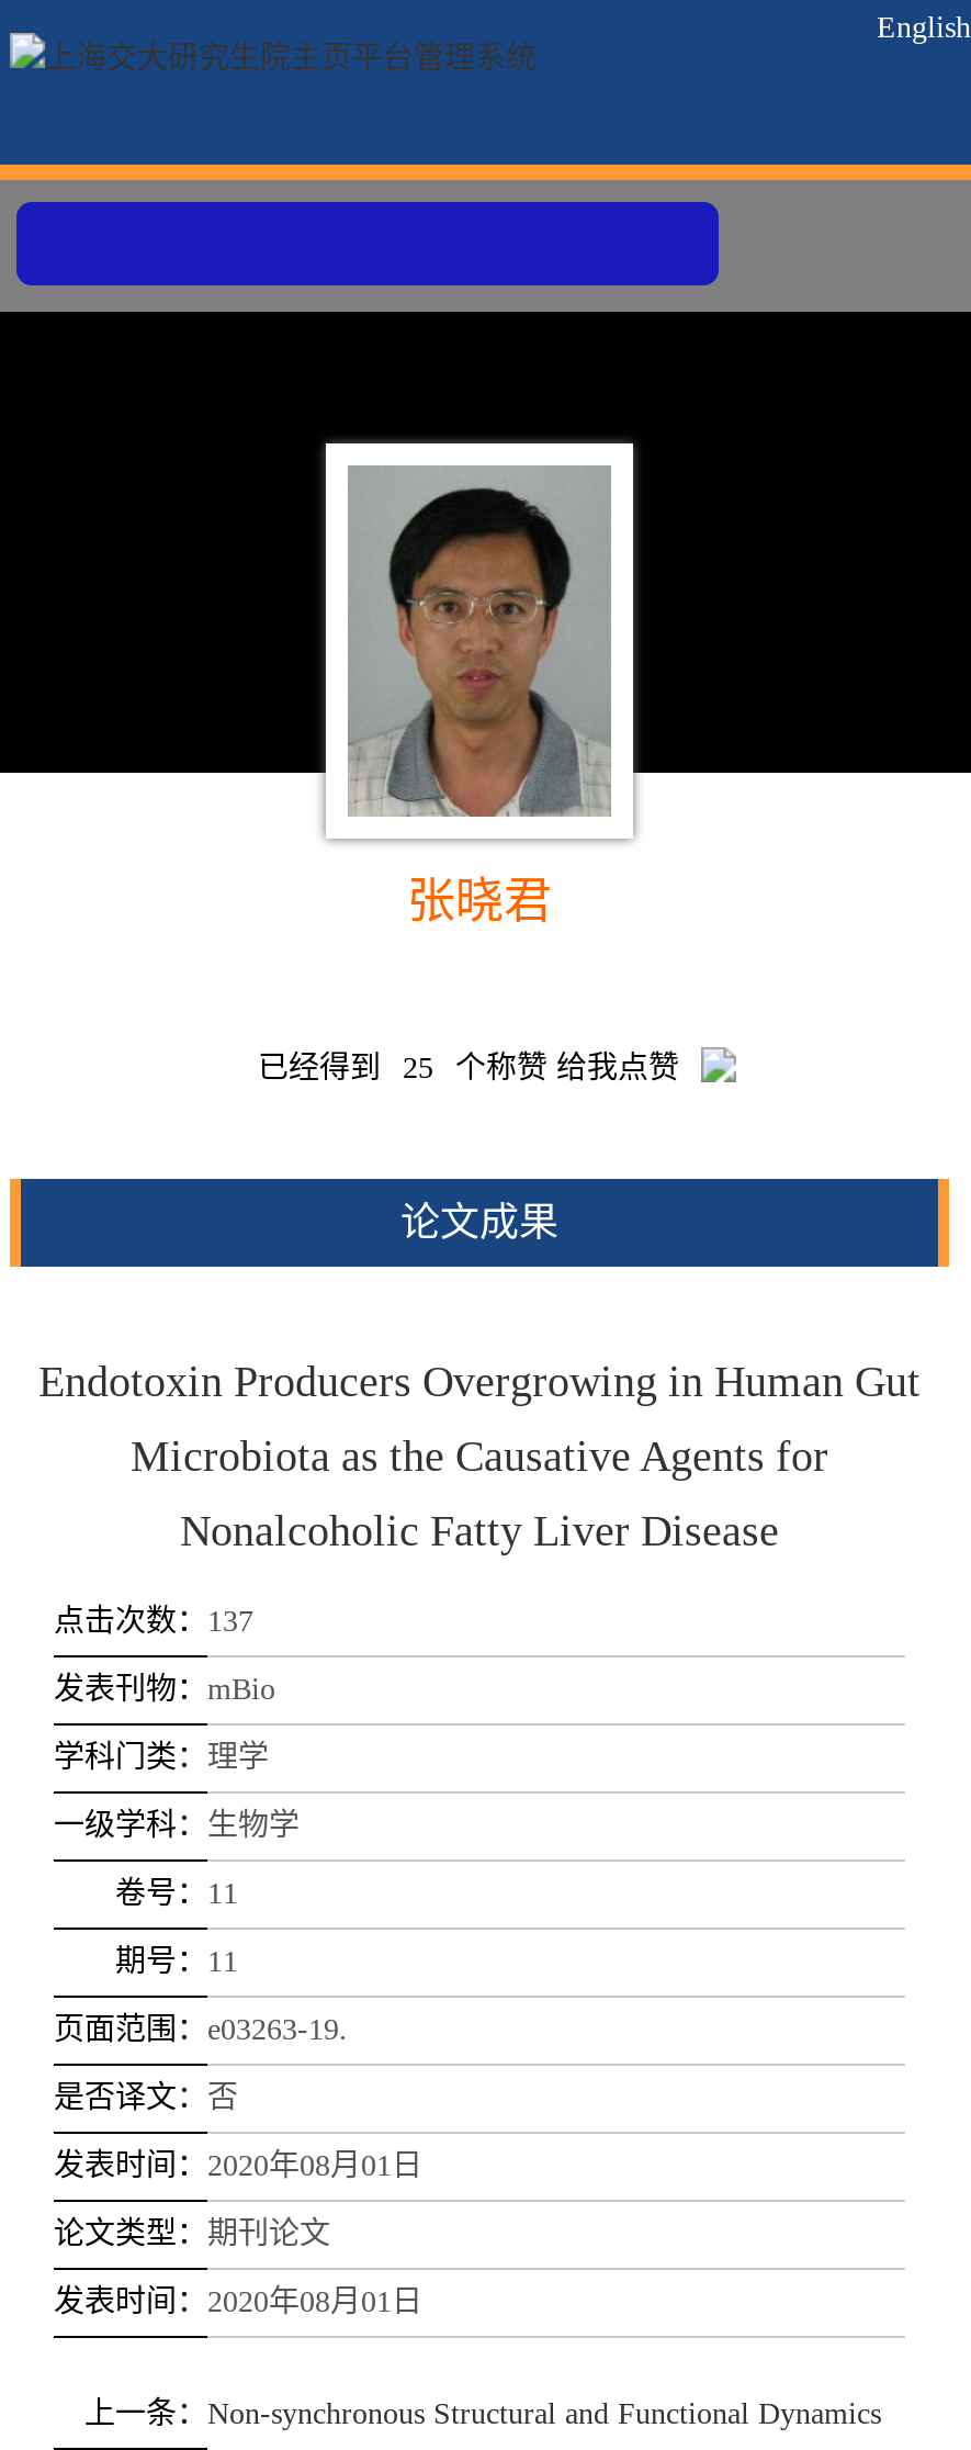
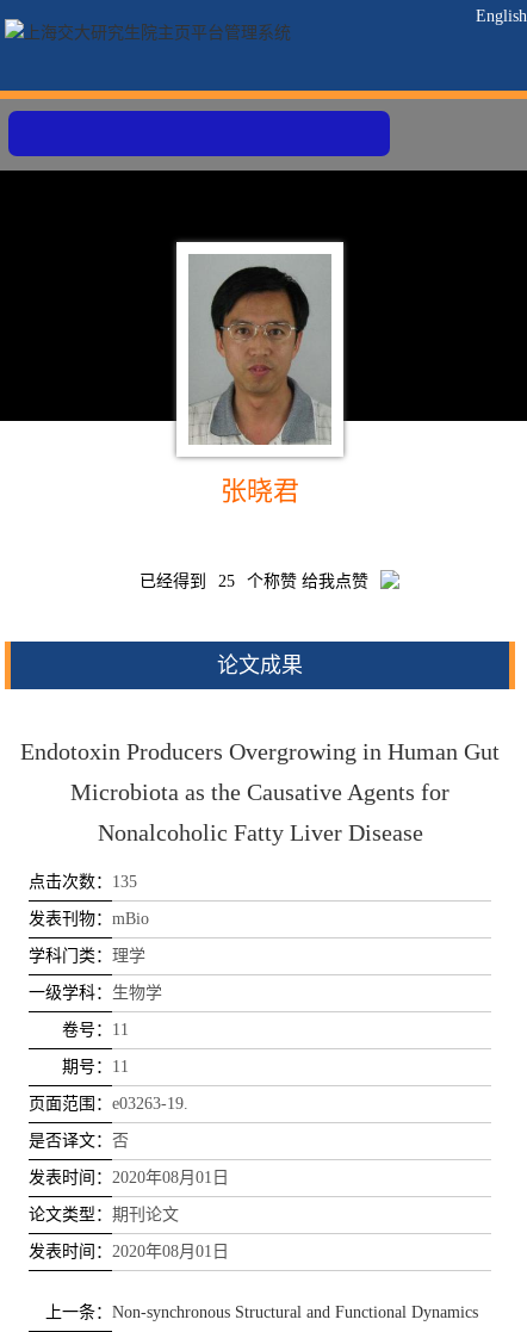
- 点击次数：137
+ 点击次数：135
